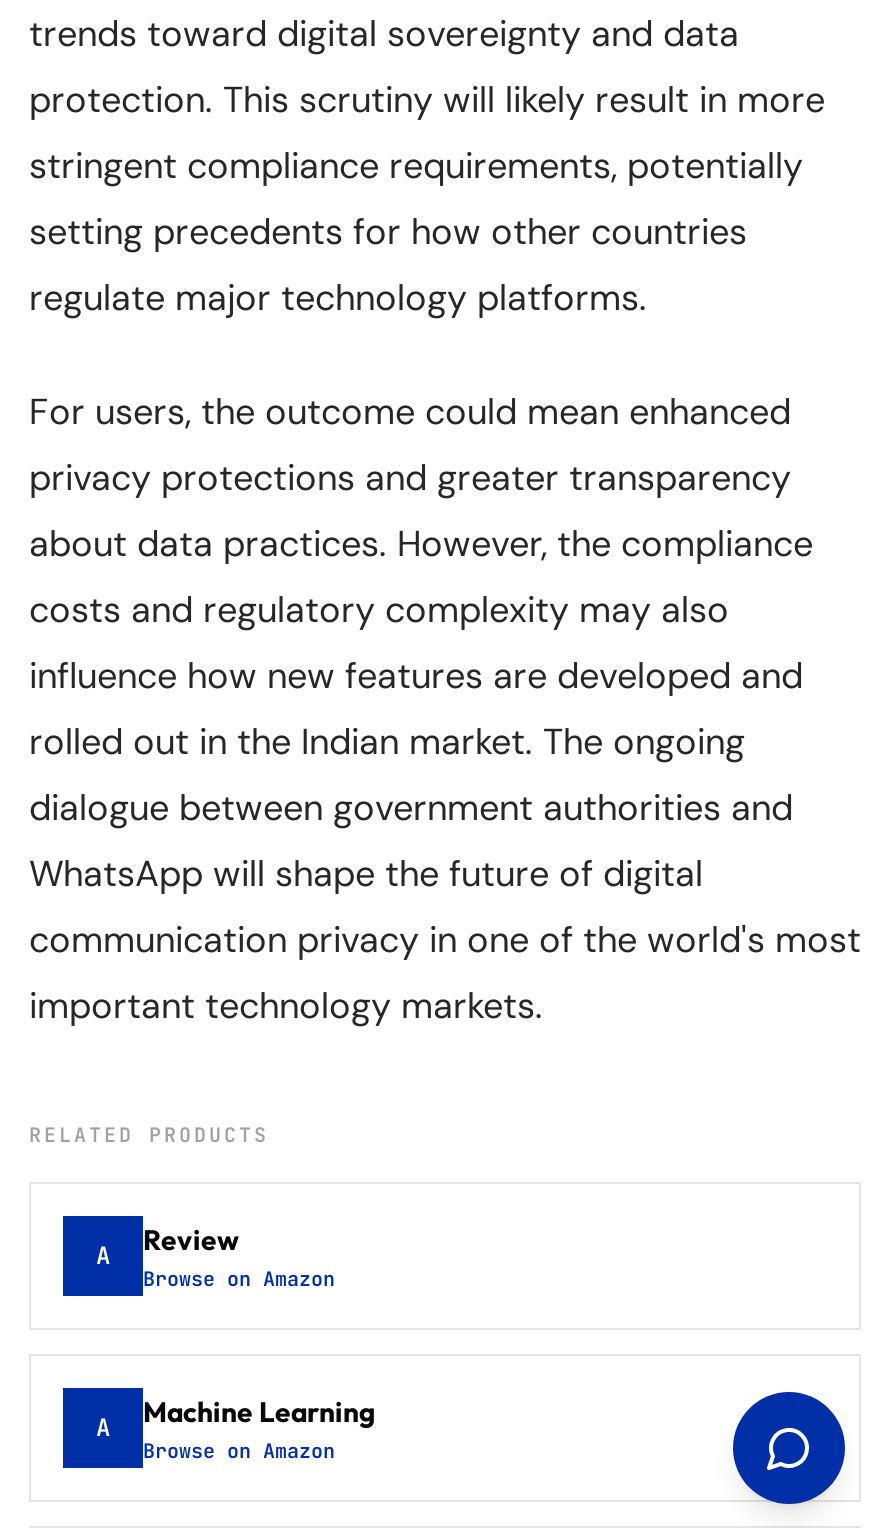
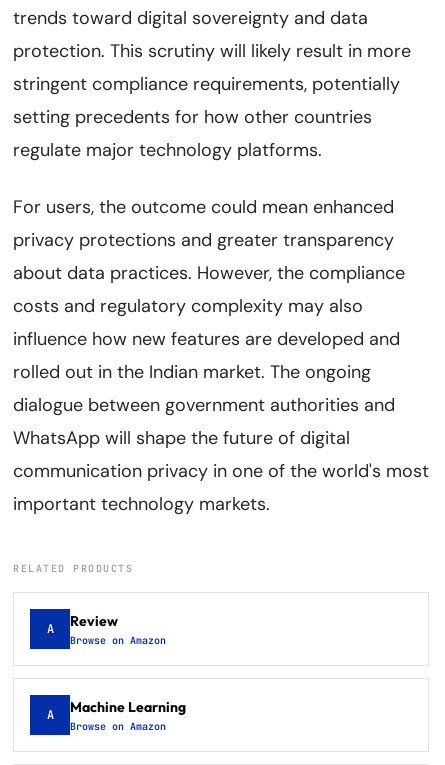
- [image]
